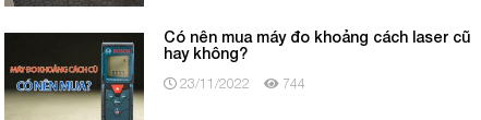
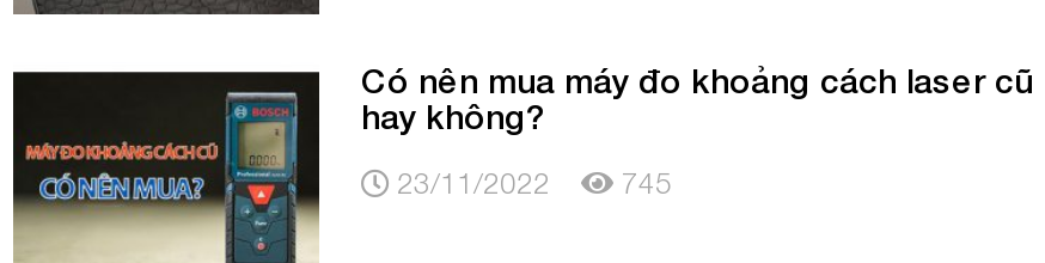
- 23/11/2022 744
+ 23/11/2022 745
